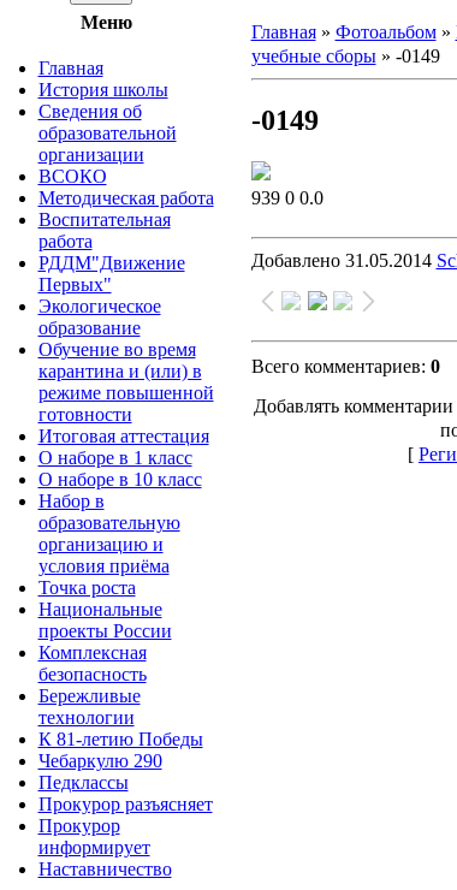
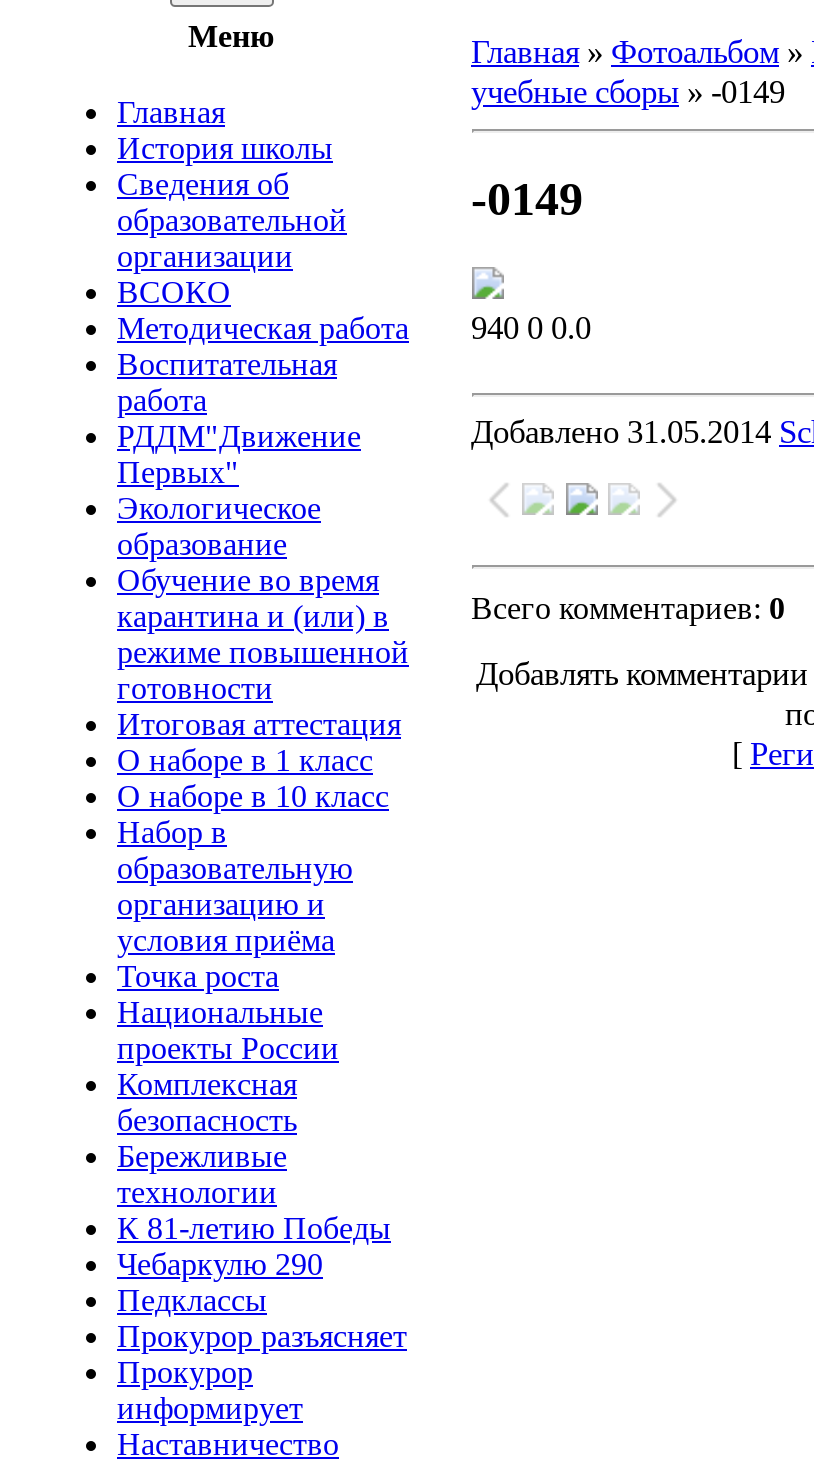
- Методическая работа 939 0 0.0
+ Методическая работа 940 0 0.0
